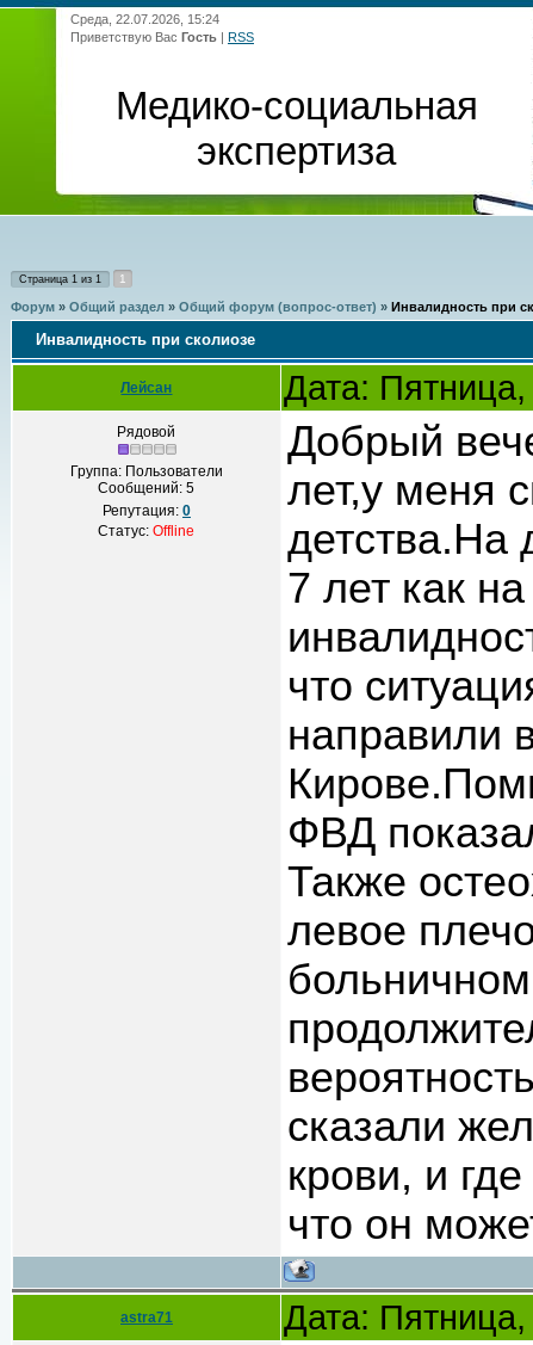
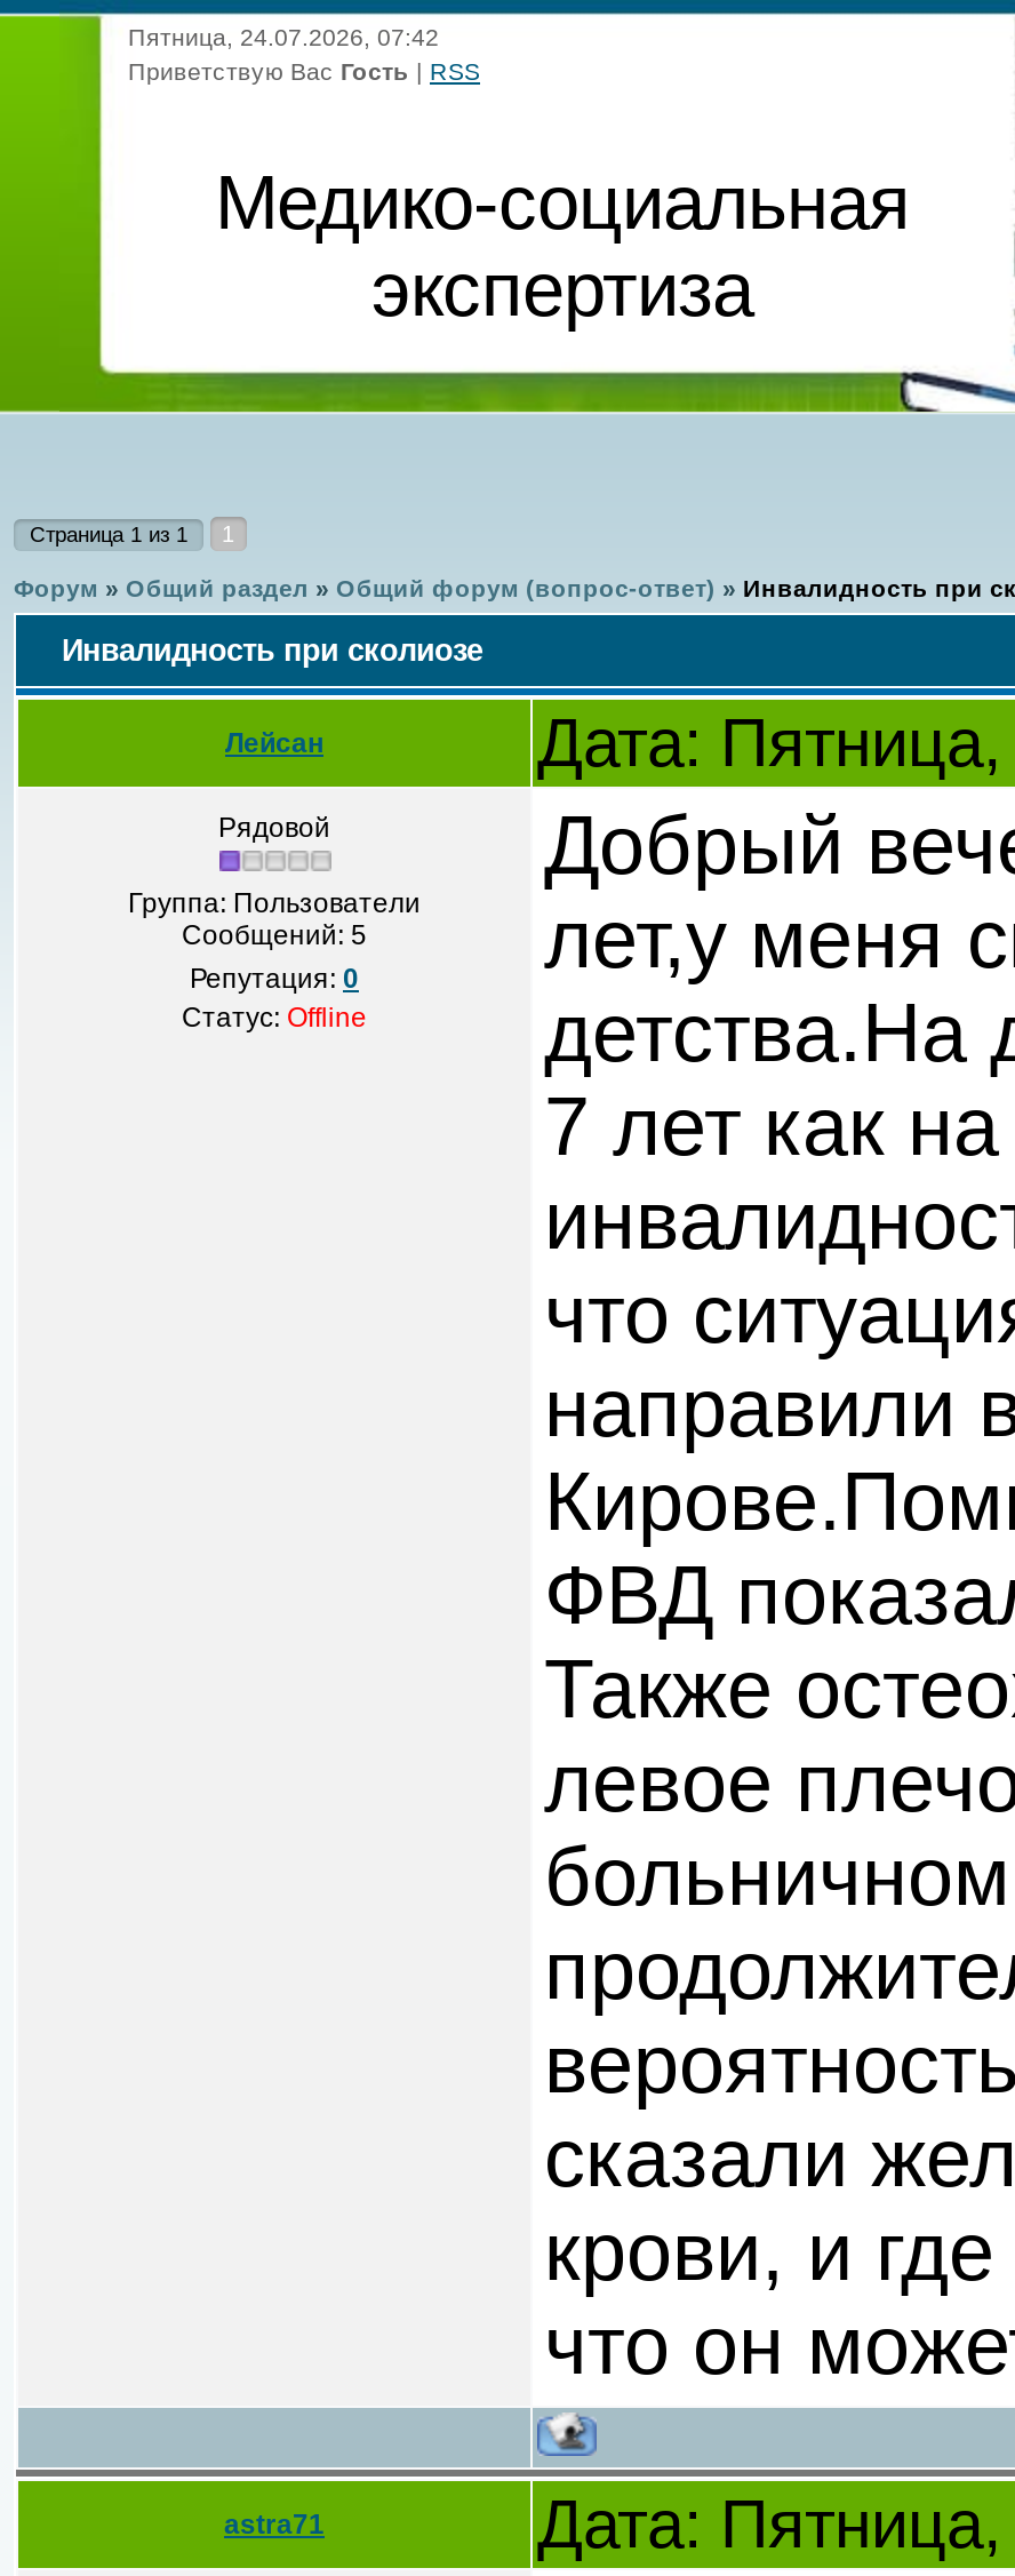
- Среда, 22.07.2026, 15:24
+ Пятница, 24.07.2026, 07:42
